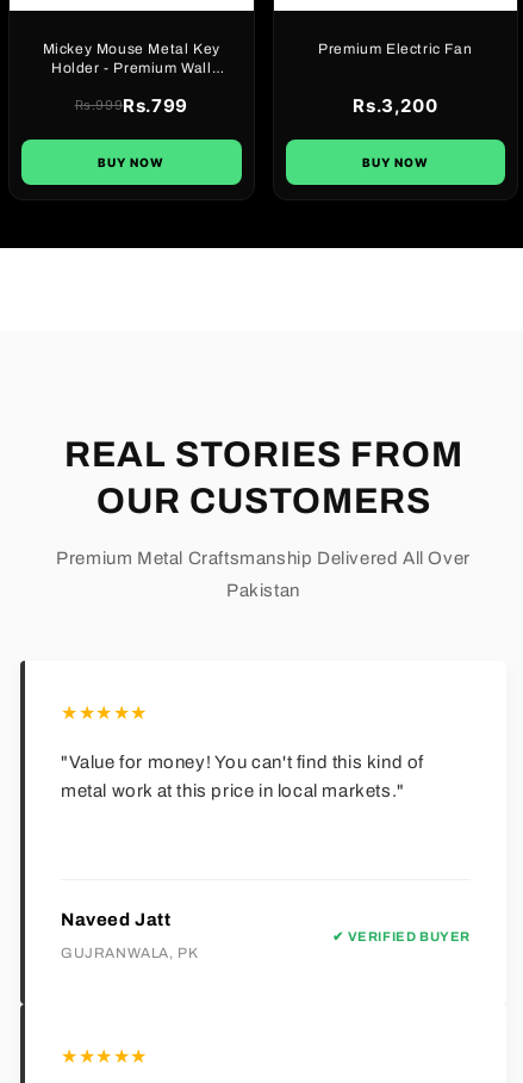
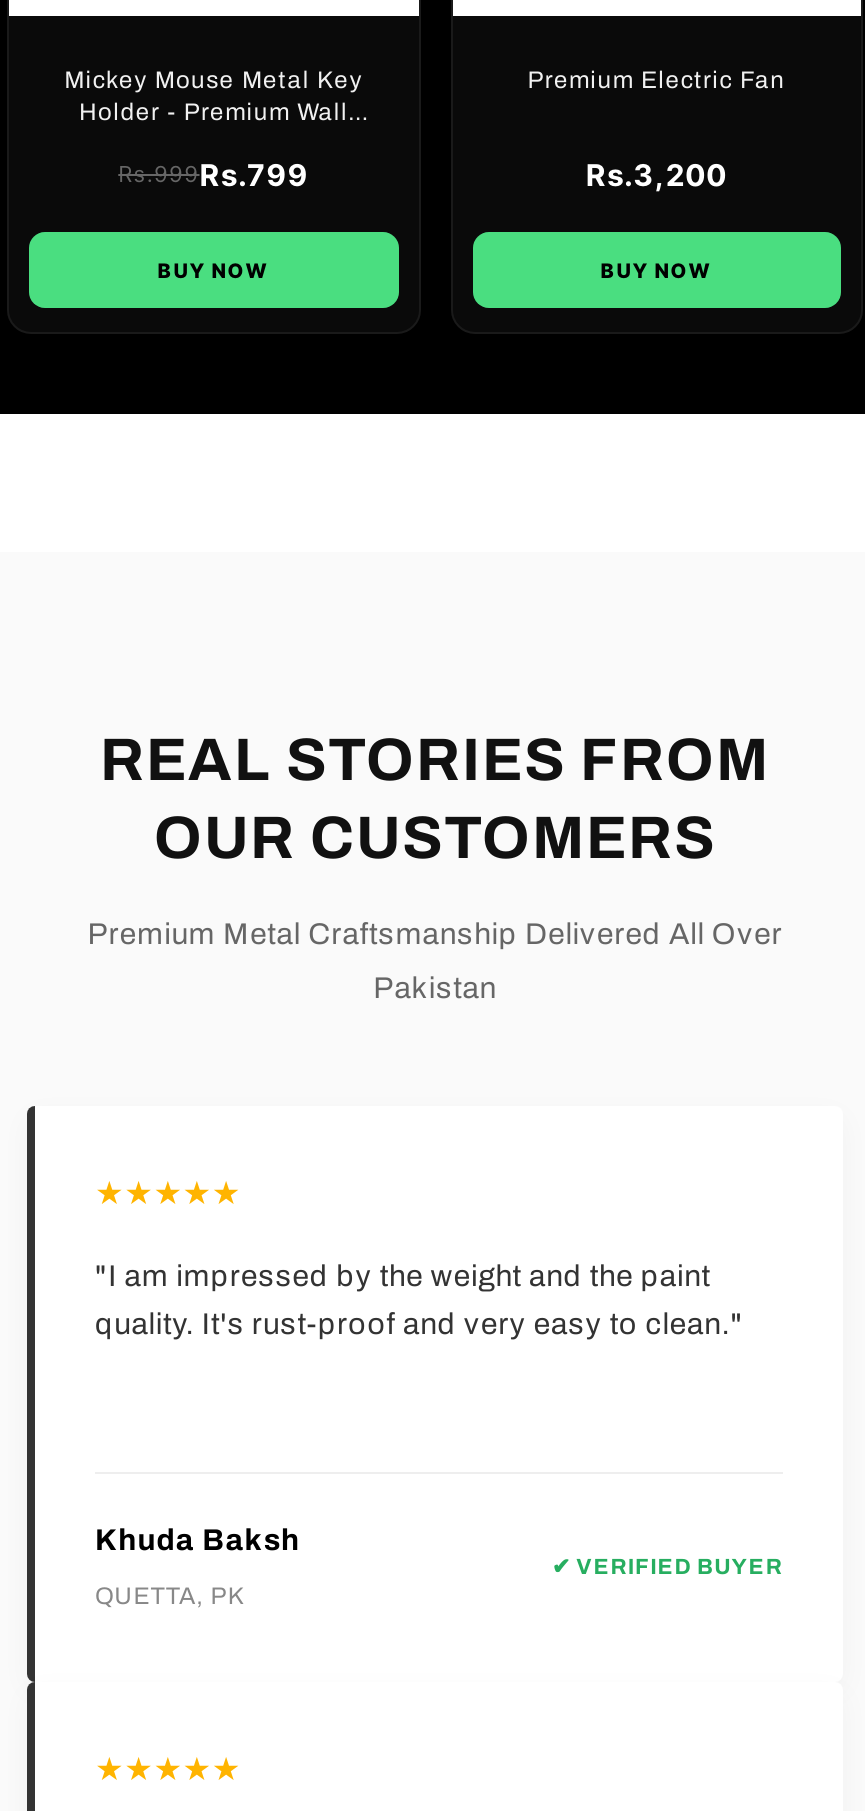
- "Value for money! You can't find this kind of
+ "I am impressed by the weight and the paint

- metal work at this price in local markets."
+ quality. It's rust-proof and very easy to clean."

- Naveed Jatt
+ Khuda Baksh

- GUJRANWALA, PK
+ QUETTA, PK
